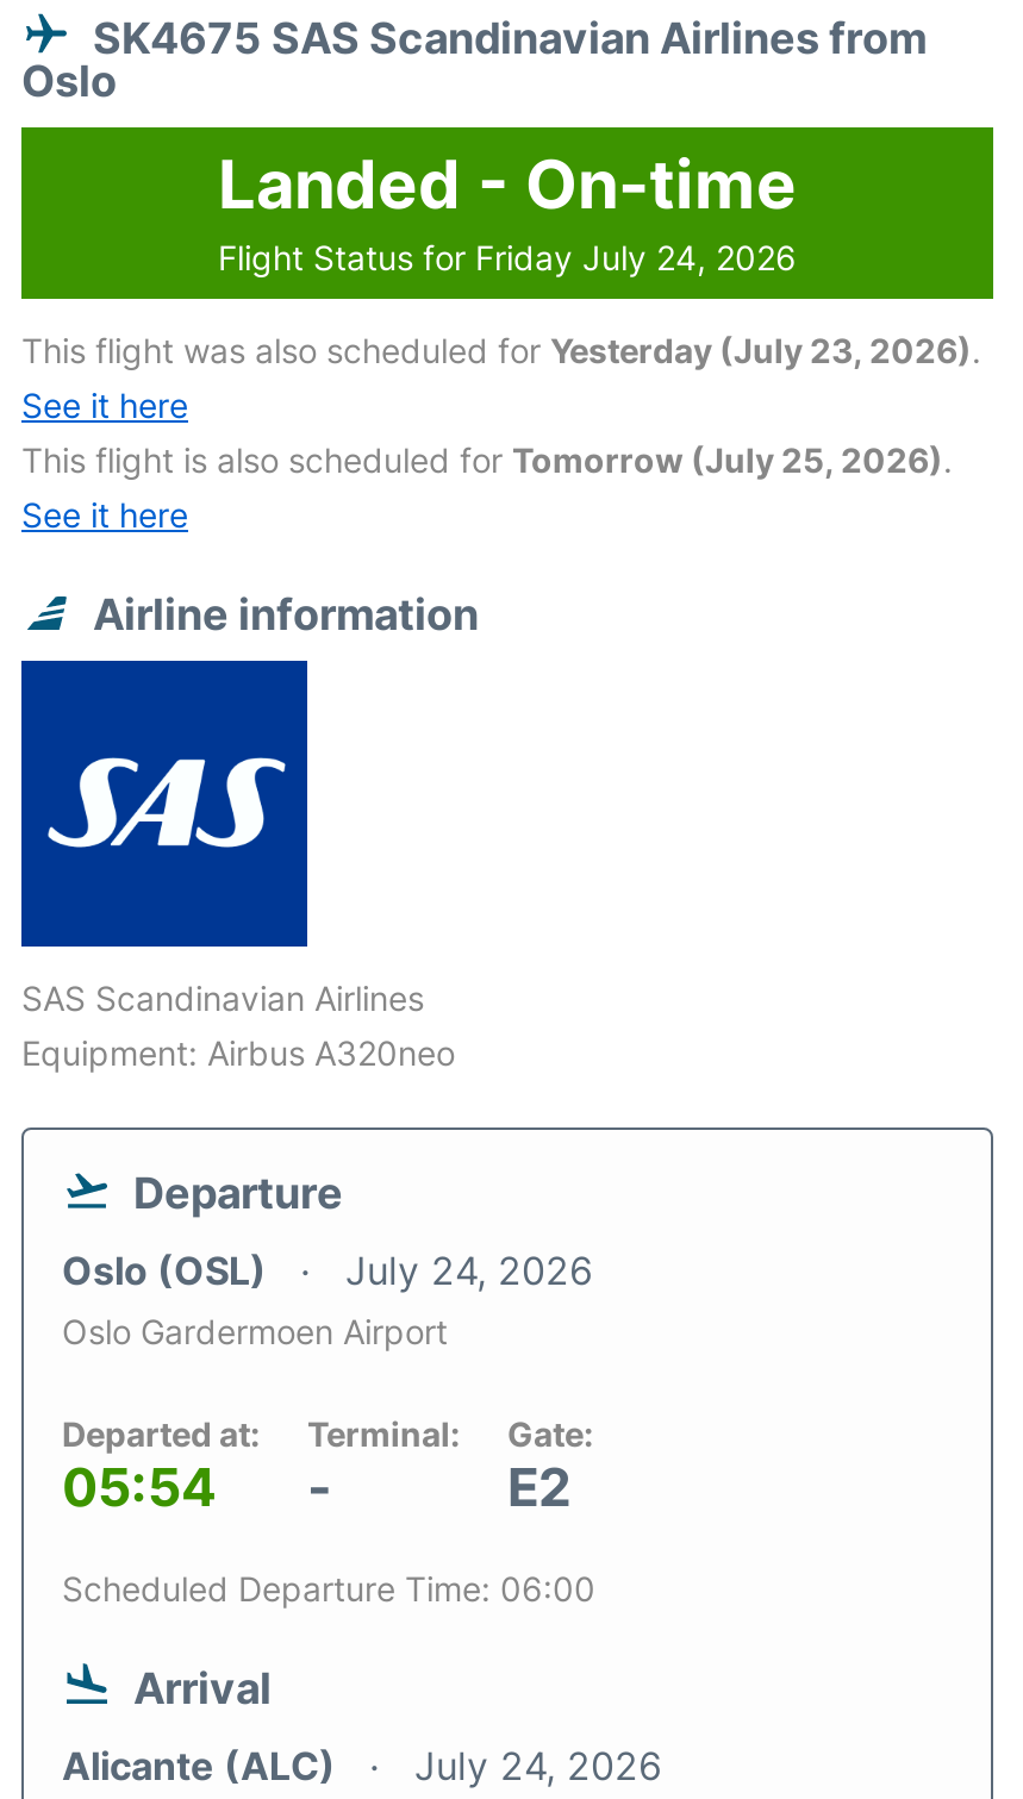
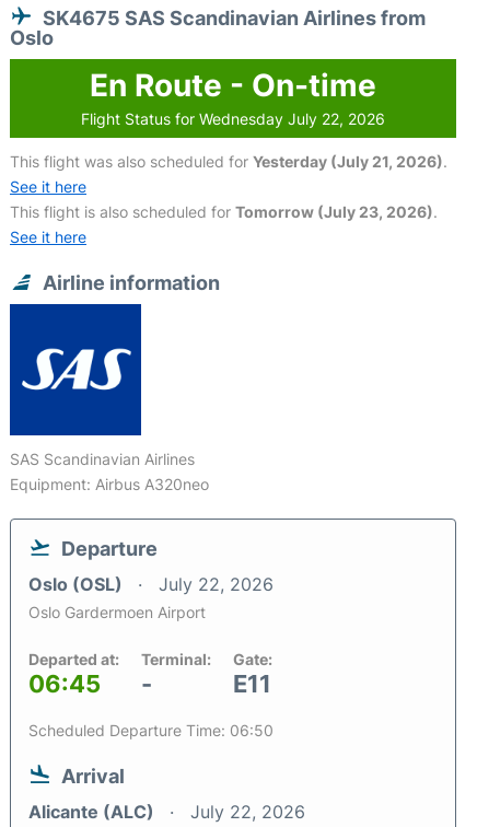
- Landed - On-time
- Flight Status for Friday July 24, 2026
+ En Route - On-time
+ Flight Status for Wednesday July 22, 2026

- This flight was also scheduled for Yesterday (July 23, 2026).
+ This flight was also scheduled for Yesterday (July 21, 2026).

- This flight is also scheduled for Tomorrow (July 25, 2026).
+ This flight is also scheduled for Tomorrow (July 23, 2026).

- Oslo (OSL) July 24, 2026
+ Oslo (OSL) July 22, 2026

- 05:54
+ 06:45

- E2
+ E11

- Scheduled Departure Time: 06:00
+ Scheduled Departure Time: 06:50

- Alicante (ALC) July 24, 2026
+ Alicante (ALC) July 22, 2026
